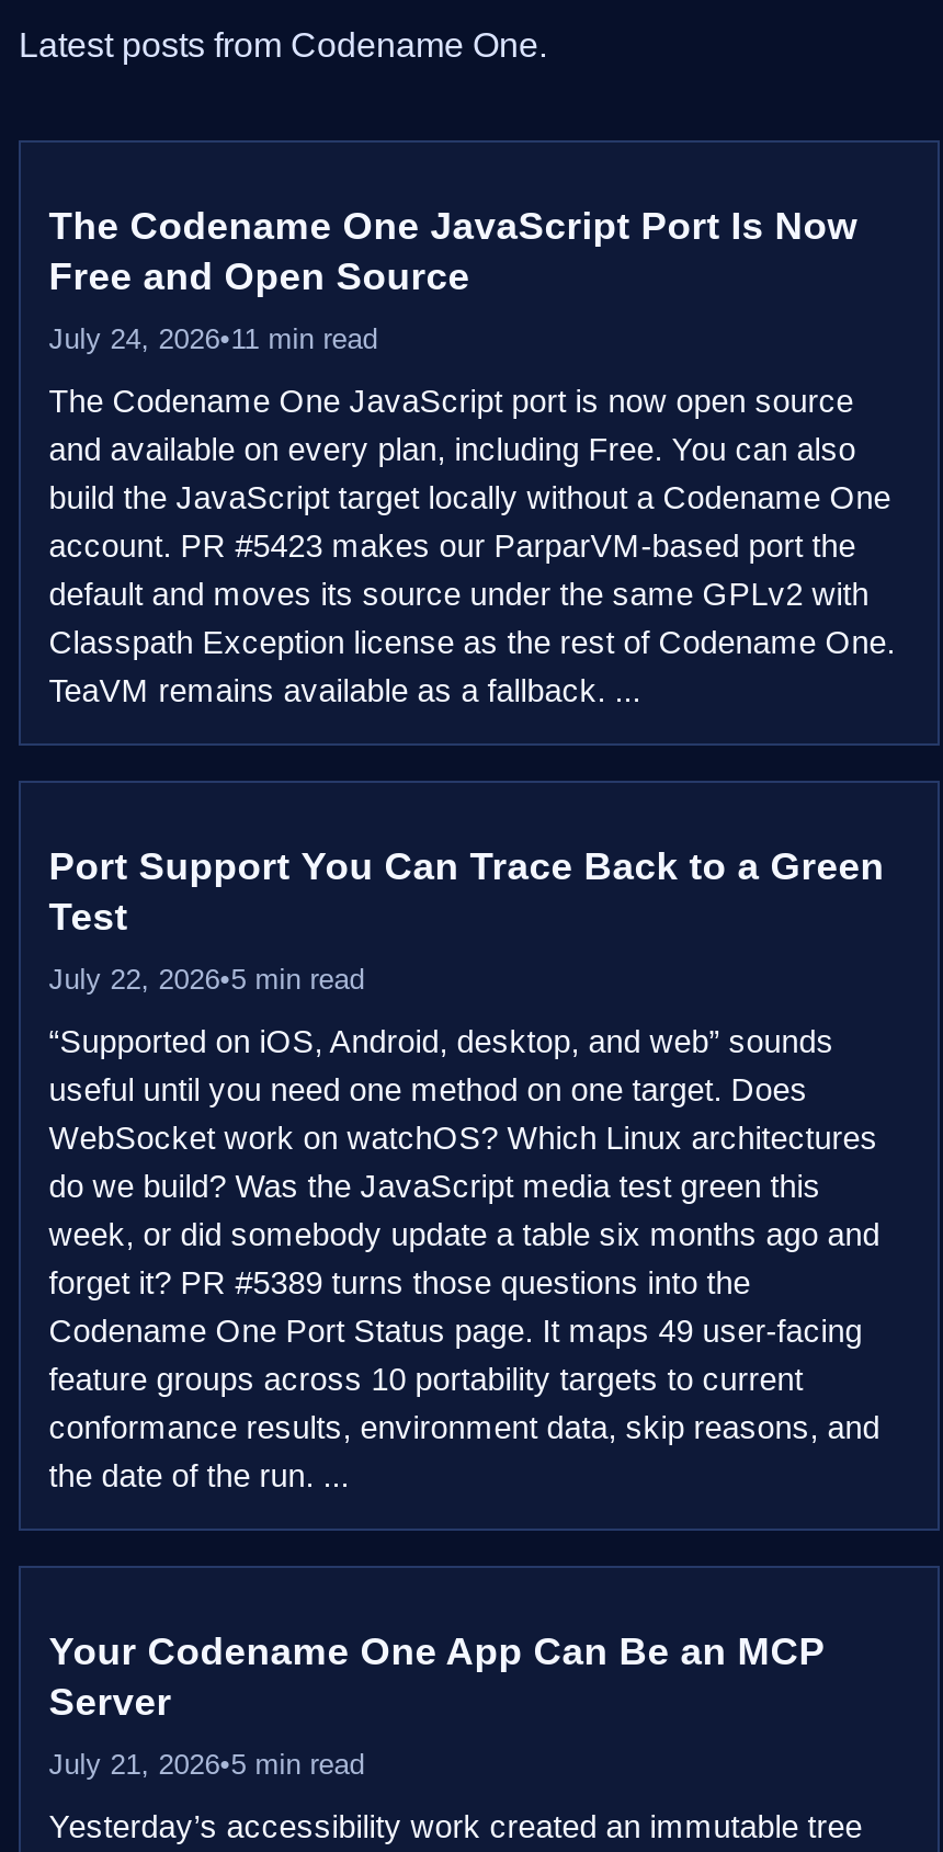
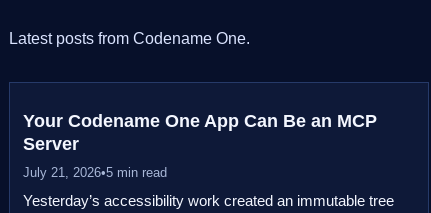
- The Codename One JavaScript Port Is Now
- Free and Open Source
- July 24, 2026•11 min read
- The Codename One JavaScript port is now open source
- and available on every plan, including Free. You can also
- build the JavaScript target locally without a Codename One
- account. PR #5423 makes our ParparVM-based port the
- default and moves its source under the same GPLv2 with
- Classpath Exception license as the rest of Codename One.
- TeaVM remains available as a fallback. ...

- Port Support You Can Trace Back to a Green
- Test
- July 22, 2026•5 min read
- “Supported on iOS, Android, desktop, and web” sounds
- useful until you need one method on one target. Does
- WebSocket work on watchOS? Which Linux architectures
- do we build? Was the JavaScript media test green this
- week, or did somebody update a table six months ago and
- forget it? PR #5389 turns those questions into the
- Codename One Port Status page. It maps 49 user-facing
- feature groups across 10 portability targets to current
- conformance results, environment data, skip reasons, and
- the date of the run. ...
